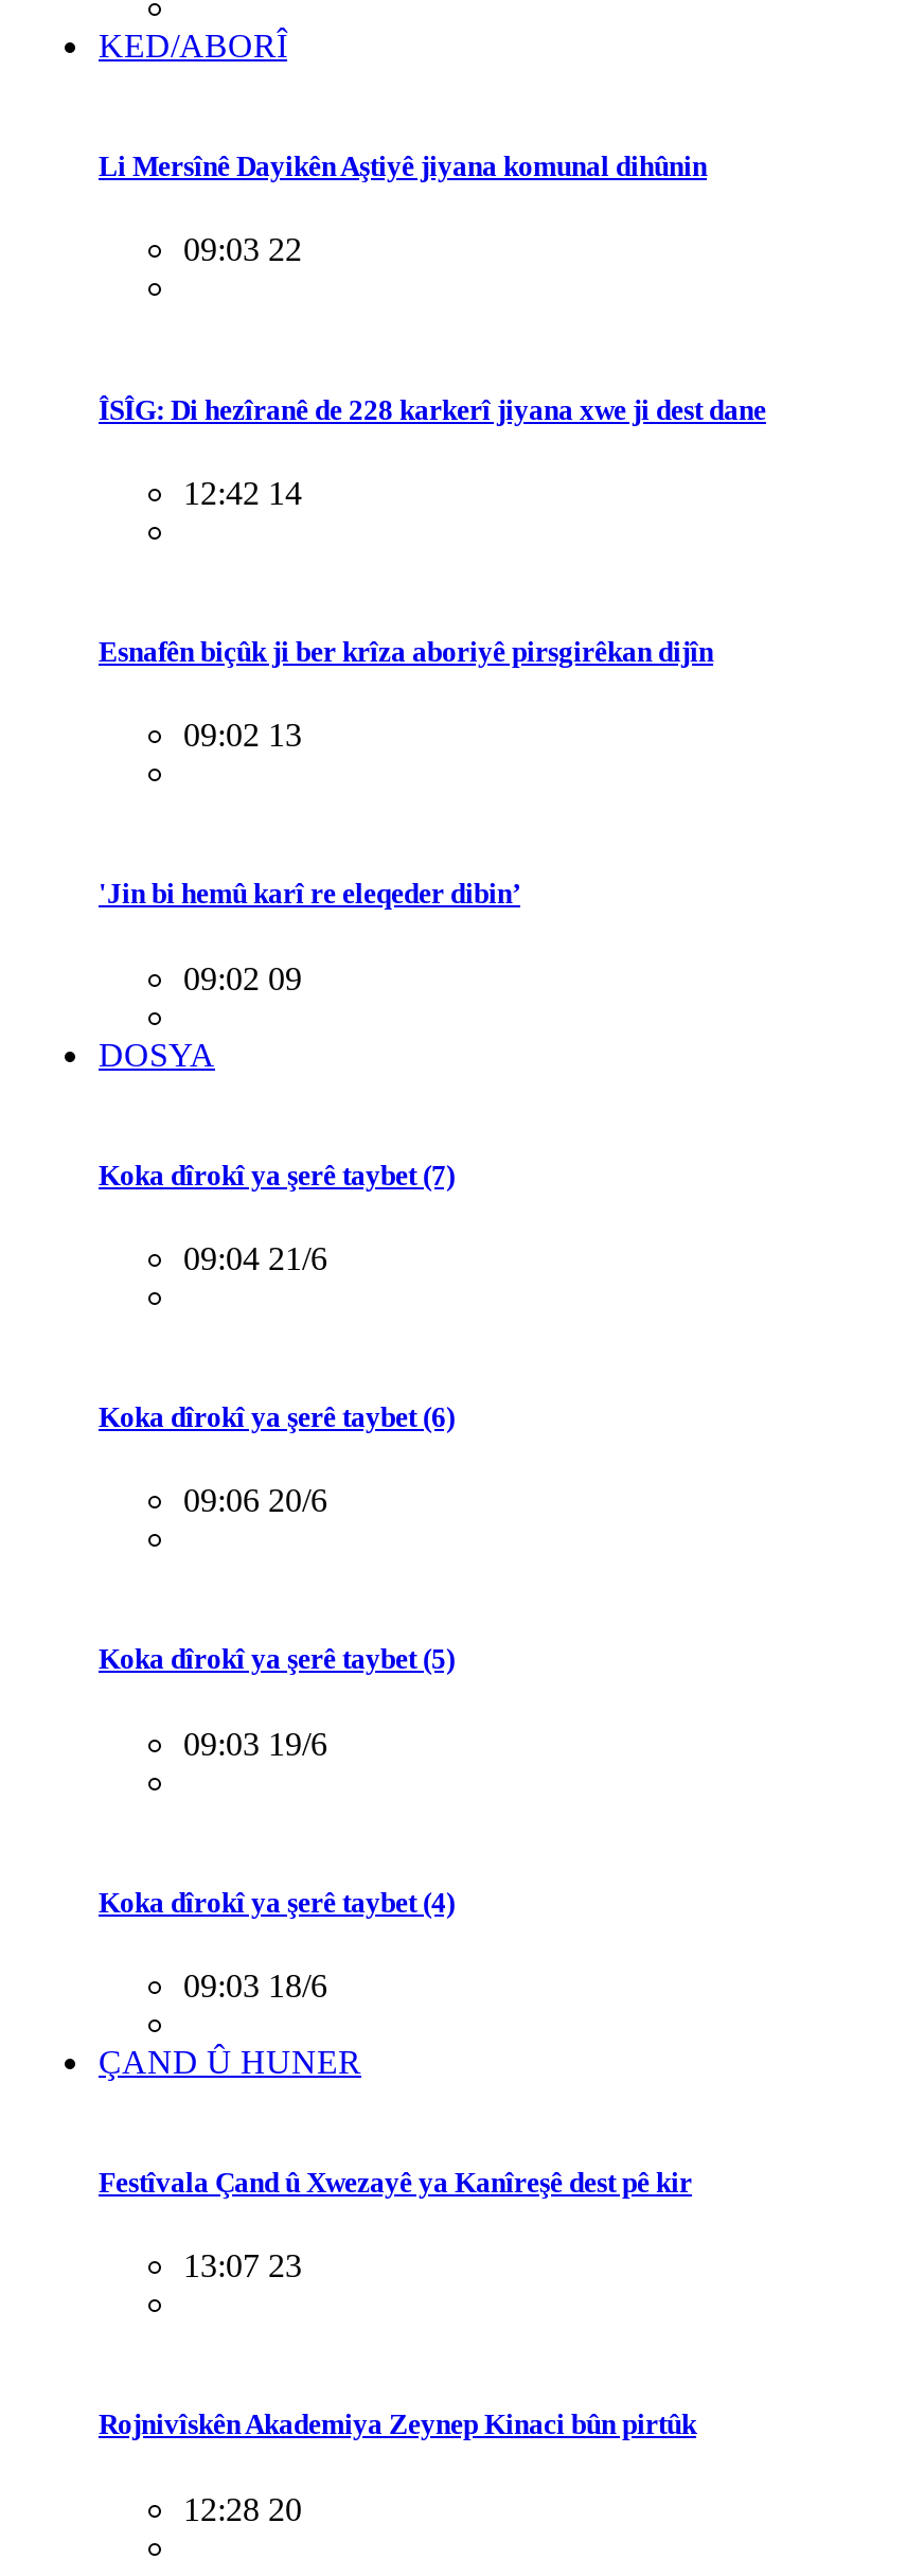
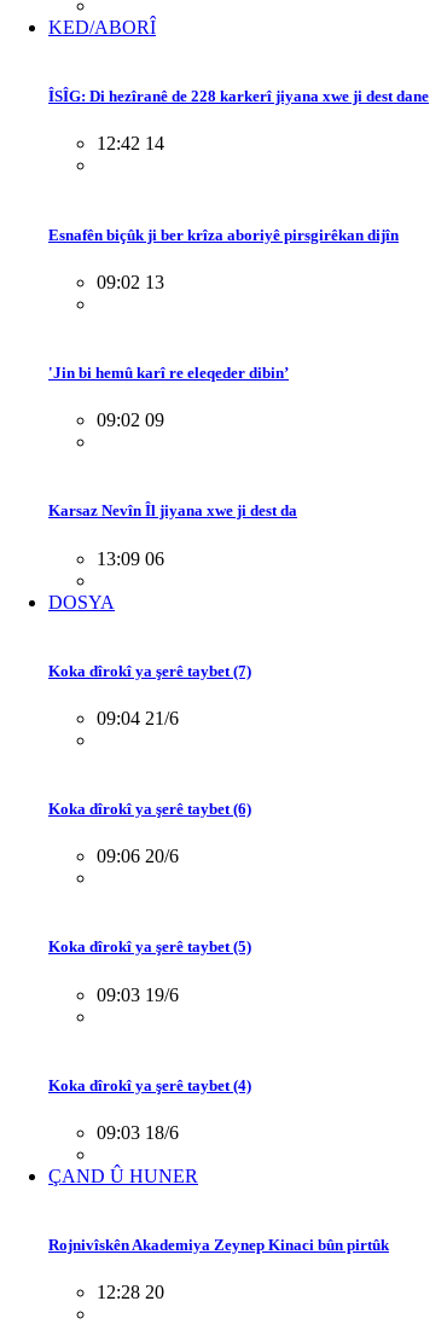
- Li Mersînê Dayikên Aştiyê jiyana komunal dihûnin
- 09:03 22

+ Karsaz Nevîn Îl jiyana xwe ji dest da
+ 13:09 06

- Festîvala Çand û Xwezayê ya Kanîreşê dest pê kir
- 13:07 23
